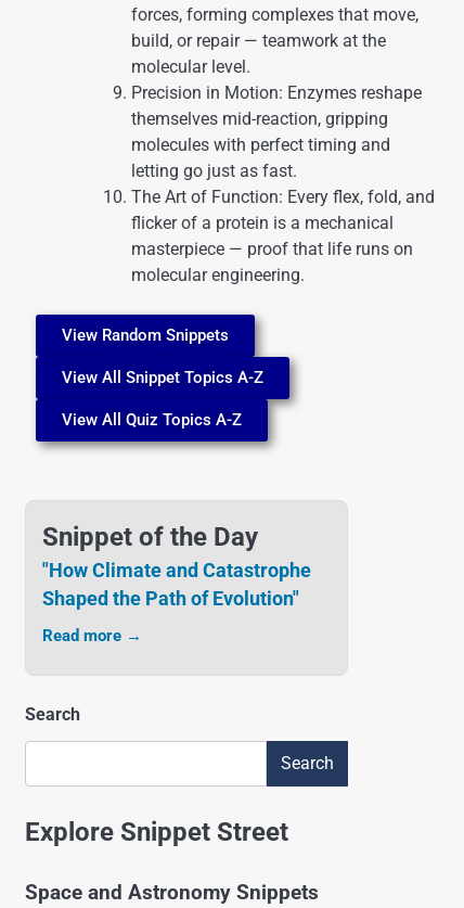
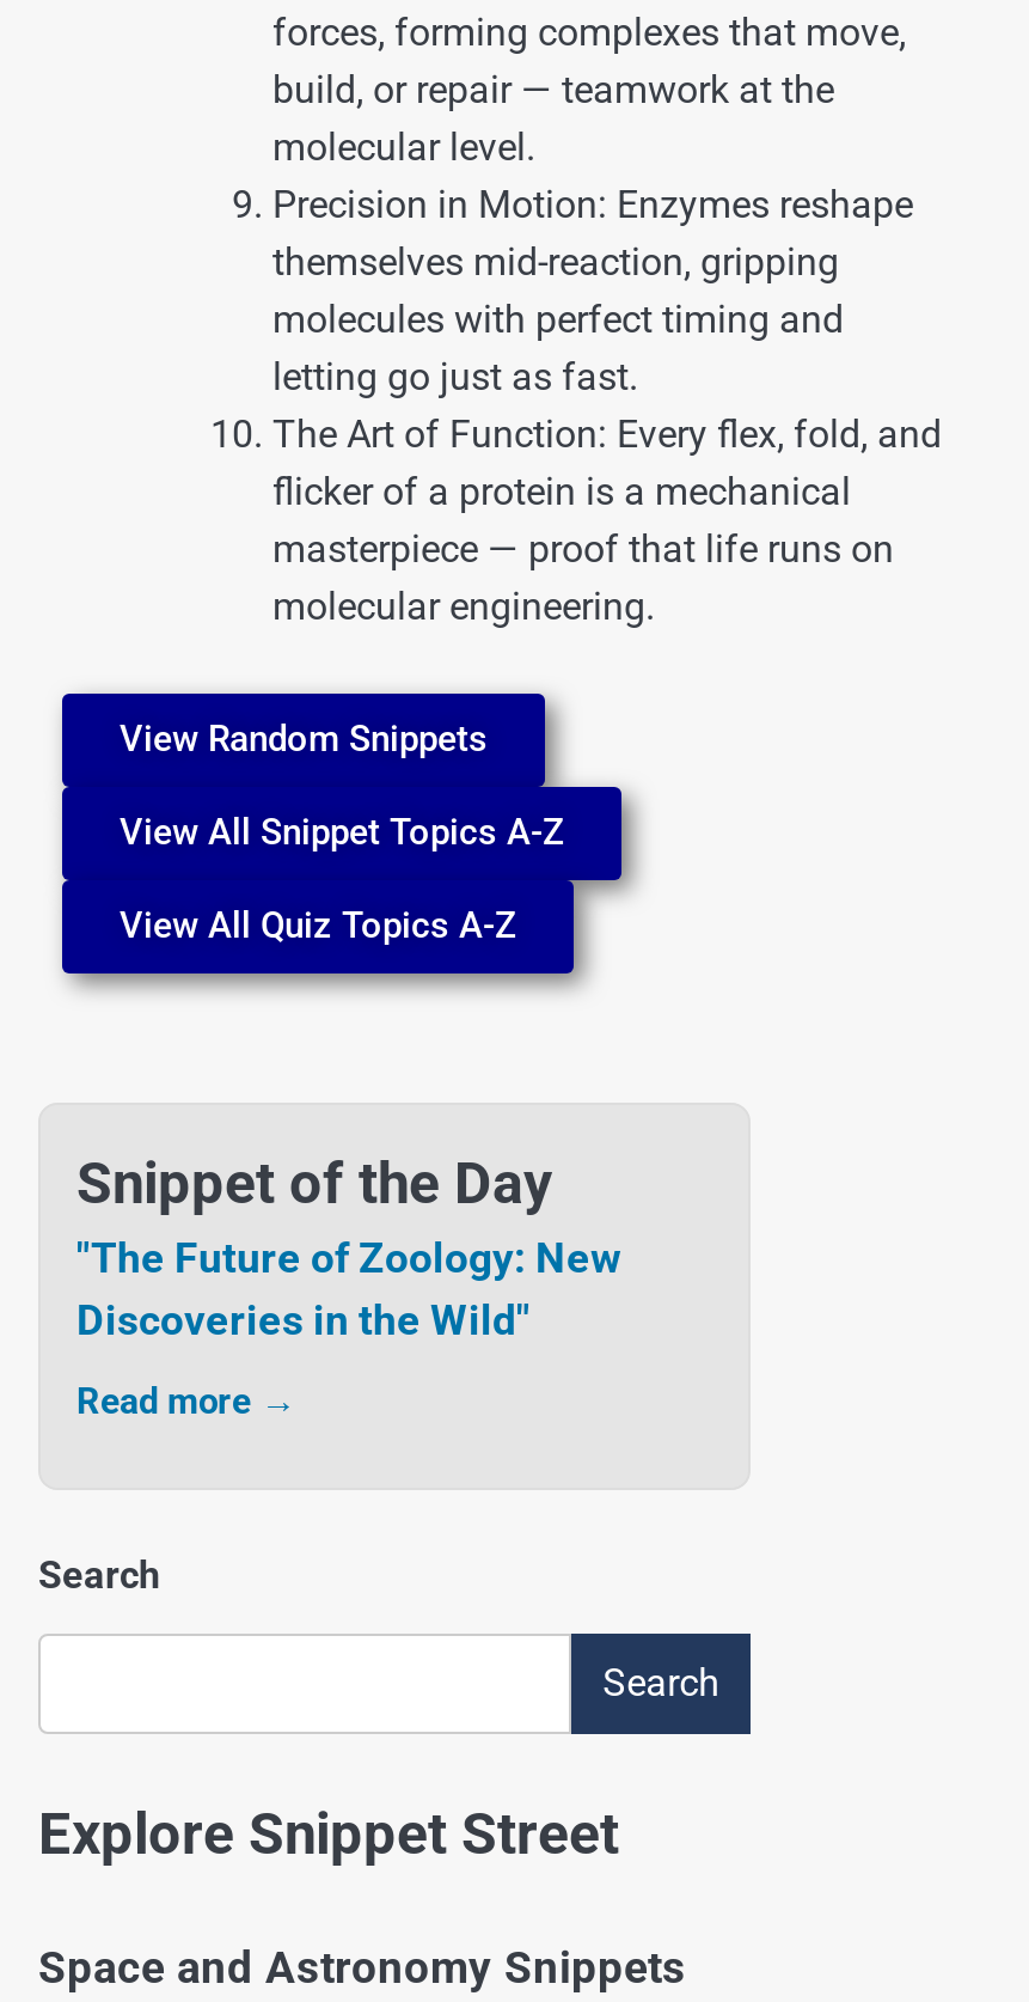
- "How Climate and Catastrophe
- Shaped the Path of Evolution"
+ "The Future of Zoology: New
+ Discoveries in the Wild"
